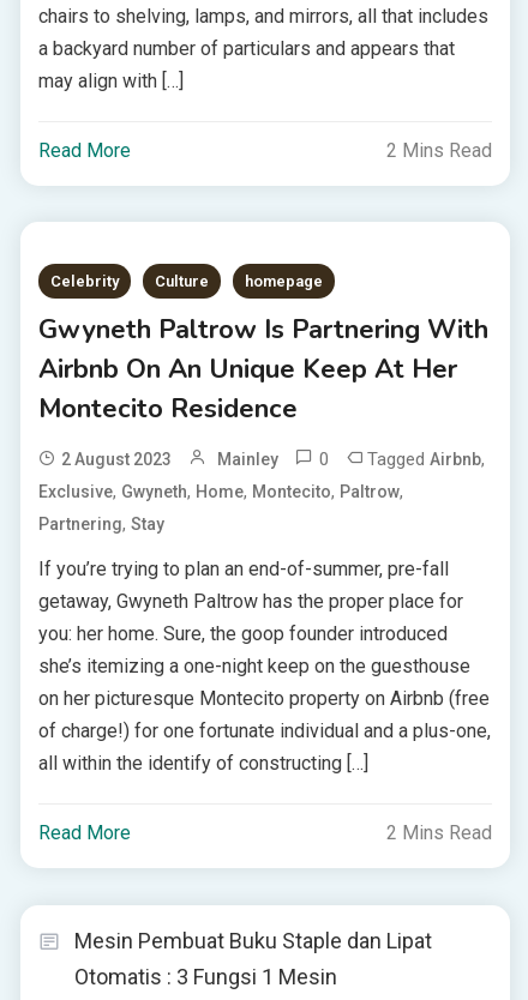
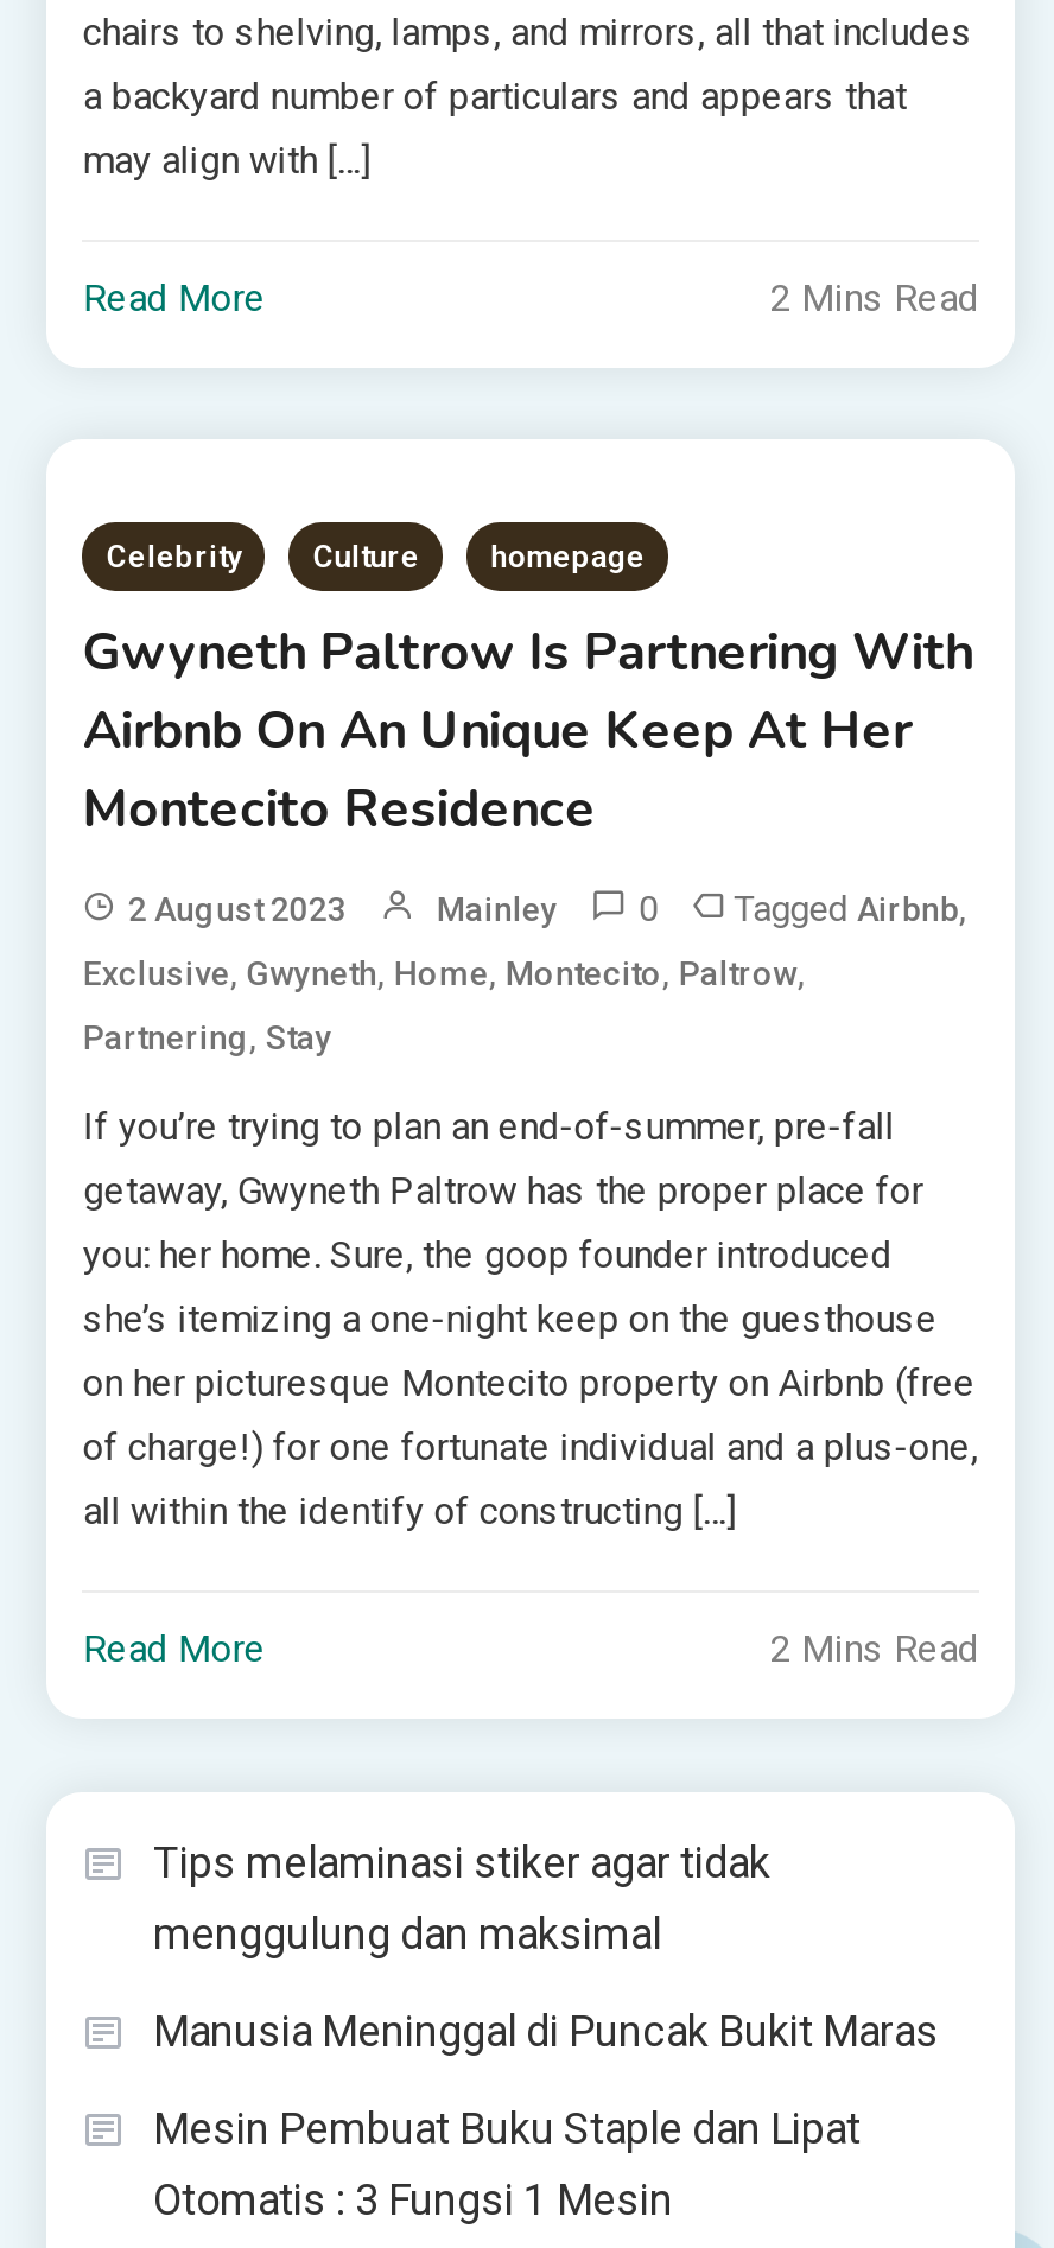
+ Tips melaminasi stiker agar tidak
+ menggulung dan maksimal
+ Manusia Meninggal di Puncak Bukit Maras
